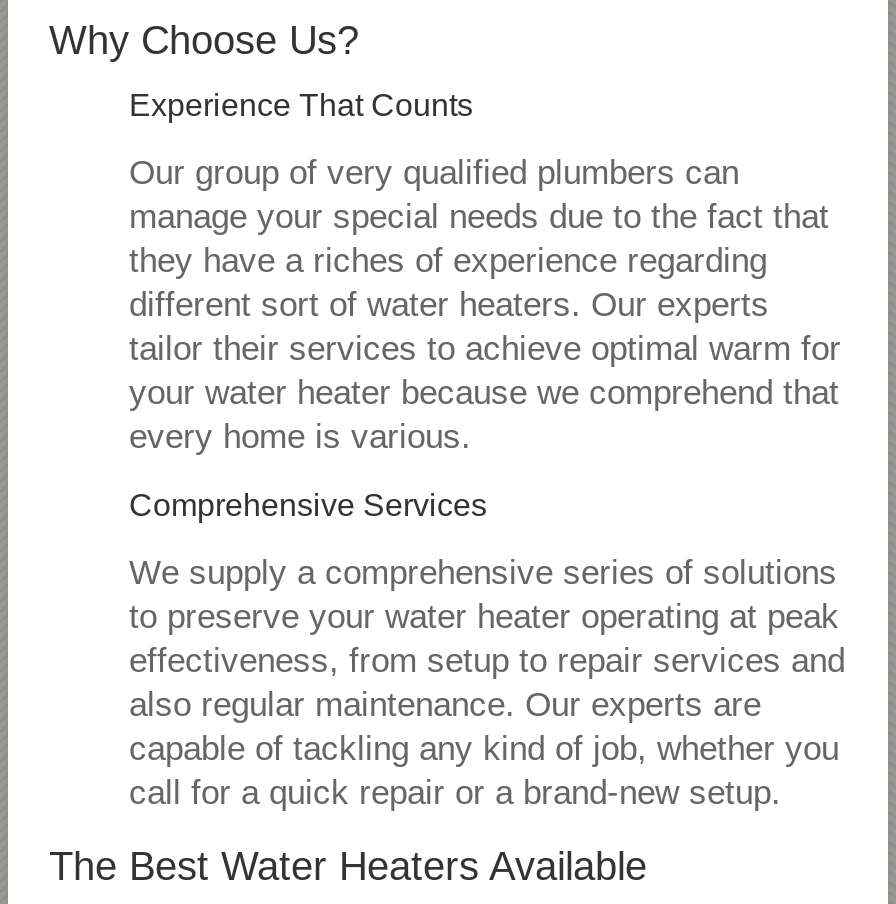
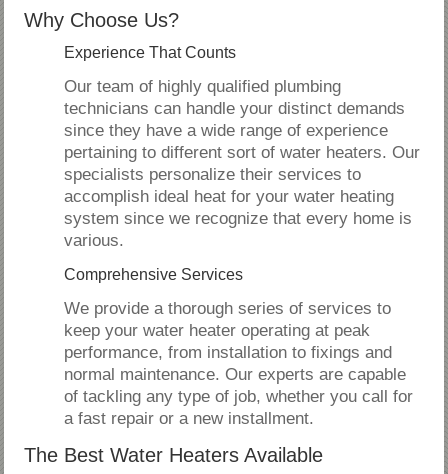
- Our group of very qualified plumbers can
- manage your special needs due to the fact that
- they have a riches of experience regarding
- different sort of water heaters. Our experts
- tailor their services to achieve optimal warm for
- your water heater because we comprehend that
- every home is various.
+ Our team of highly qualified plumbing
+ technicians can handle your distinct demands
+ since they have a wide range of experience
+ pertaining to different sort of water heaters. Our
+ specialists personalize their services to
+ accomplish ideal heat for your water heating
+ system since we recognize that every home is
+ various.

- We supply a comprehensive series of solutions
- to preserve your water heater operating at peak
- effectiveness, from setup to repair services and
- also regular maintenance. Our experts are
- capable of tackling any kind of job, whether you
- call for a quick repair or a brand-new setup.
+ We provide a thorough series of services to
+ keep your water heater operating at peak
+ performance, from installation to fixings and
+ normal maintenance. Our experts are capable
+ of tackling any type of job, whether you call for
+ a fast repair or a new installment.
